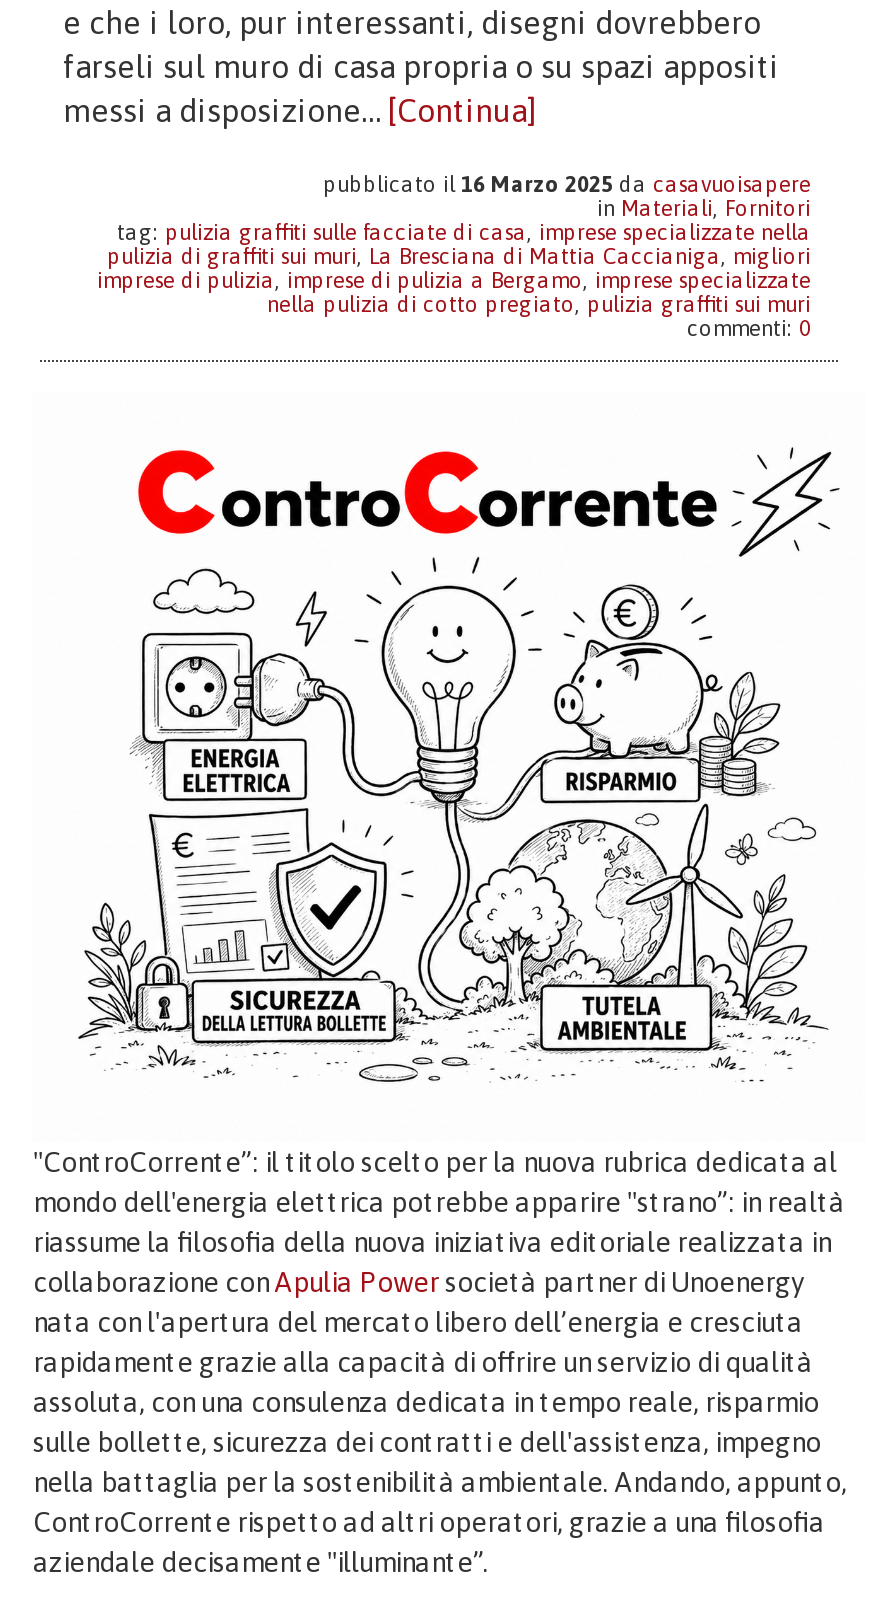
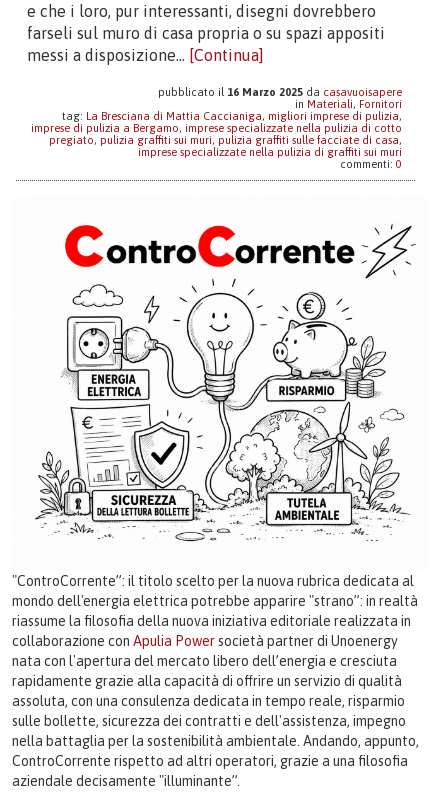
- tag: pulizia graffiti sulle facciate di casa, imprese specializzate nella
- pulizia di graffiti sui muri, La Bresciana di Mattia Caccianiga, migliori
- imprese di pulizia, imprese di pulizia a Bergamo, imprese specializzate
- nella pulizia di cotto pregiato, pulizia graffiti sui muri
+ tag: La Bresciana di Mattia Caccianiga, migliori imprese di pulizia,
+ imprese di pulizia a Bergamo, imprese specializzate nella pulizia di cotto
+ pregiato, pulizia graffiti sui muri, pulizia graffiti sulle facciate di casa,
+ imprese specializzate nella pulizia di graffiti sui muri
